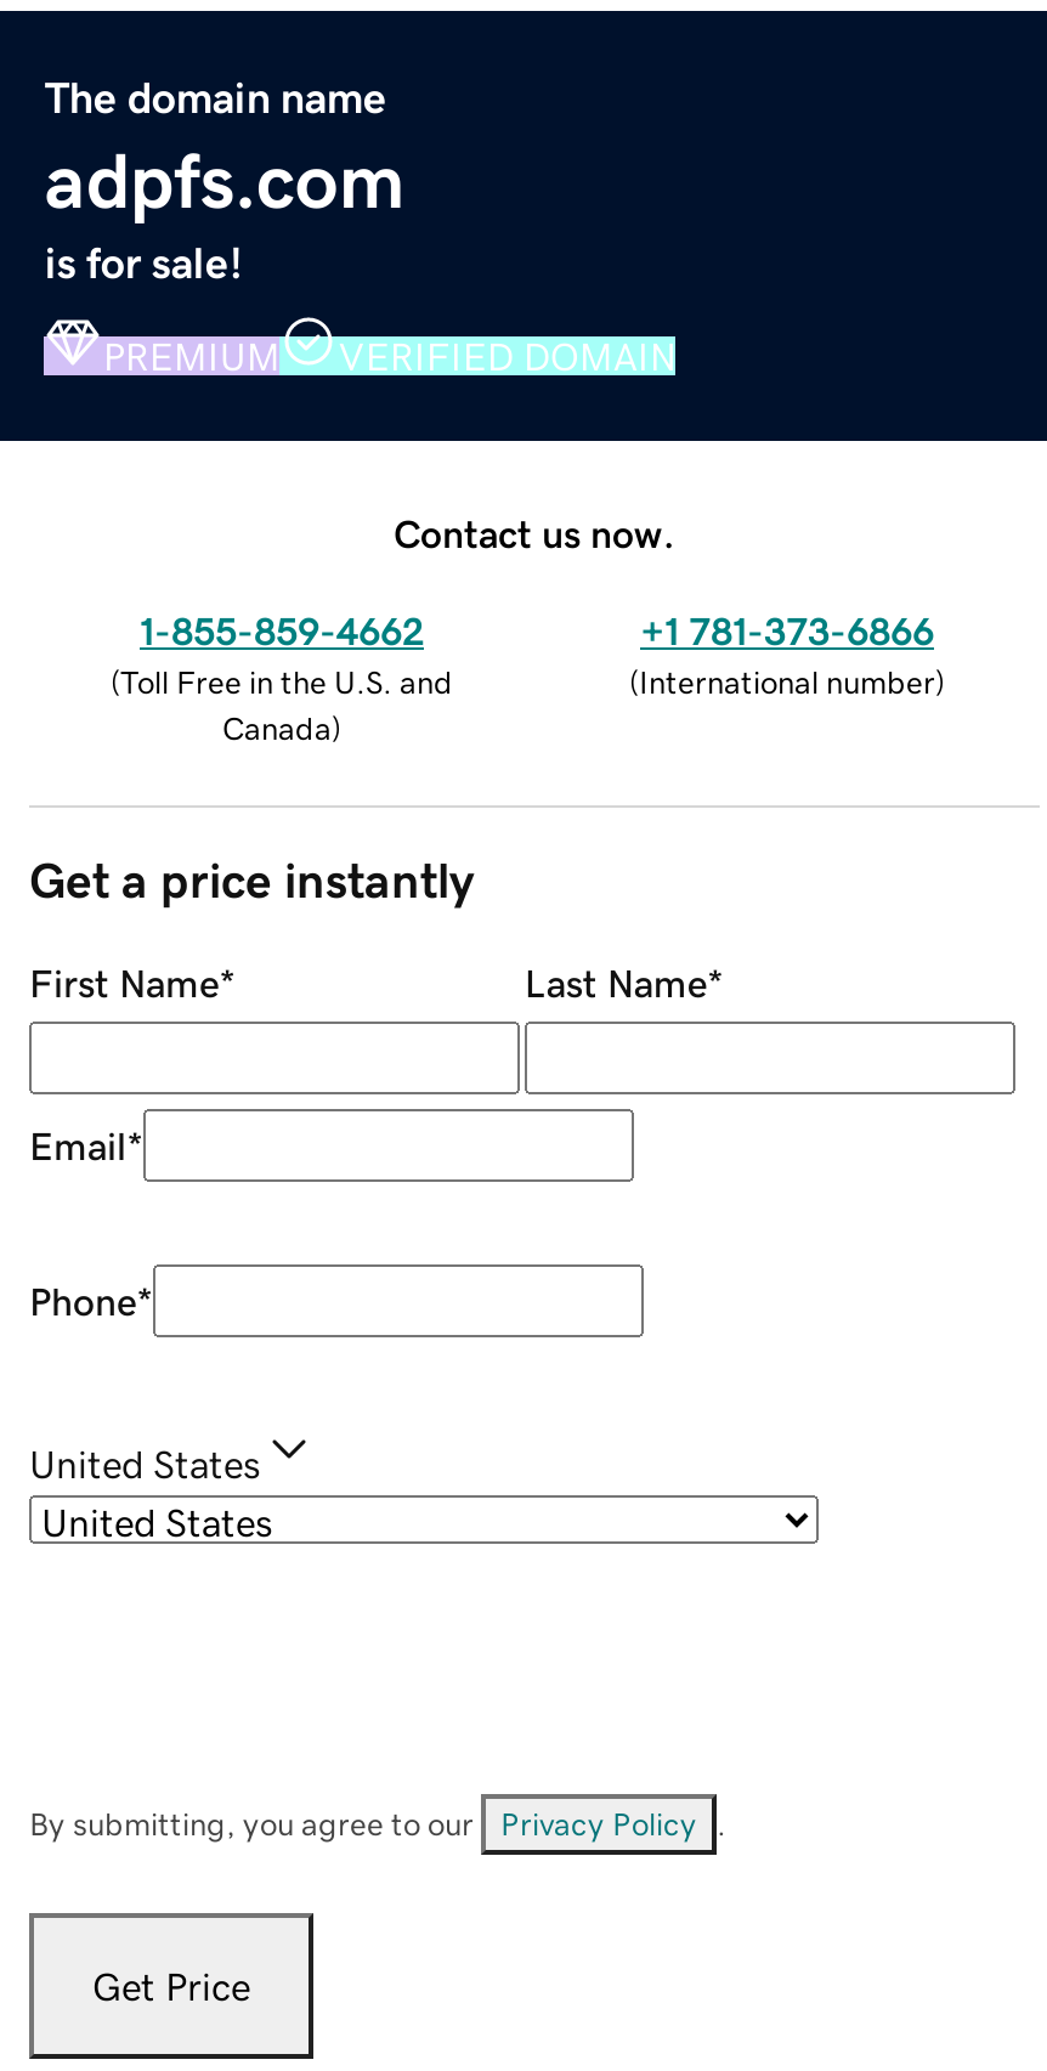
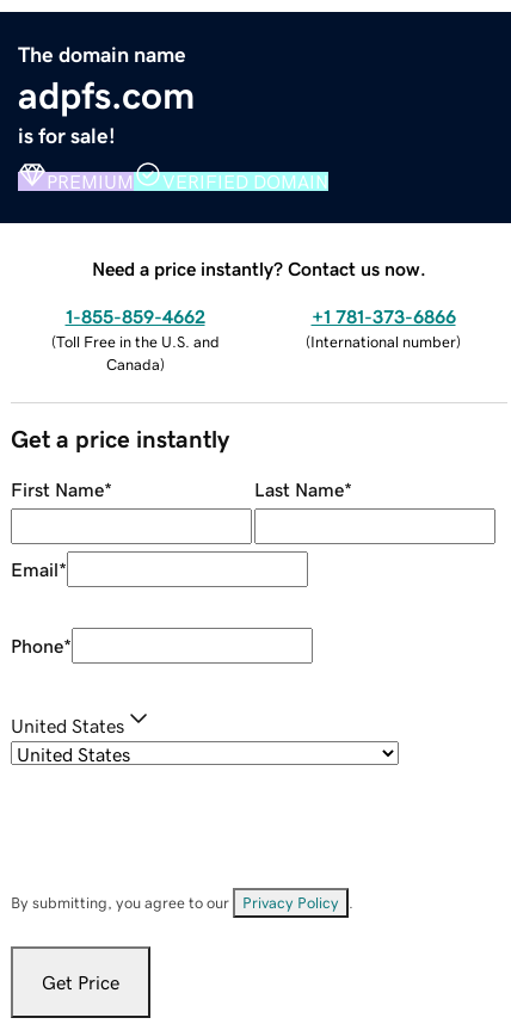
- Contact us now.
+ Need a price instantly? Contact us now.
